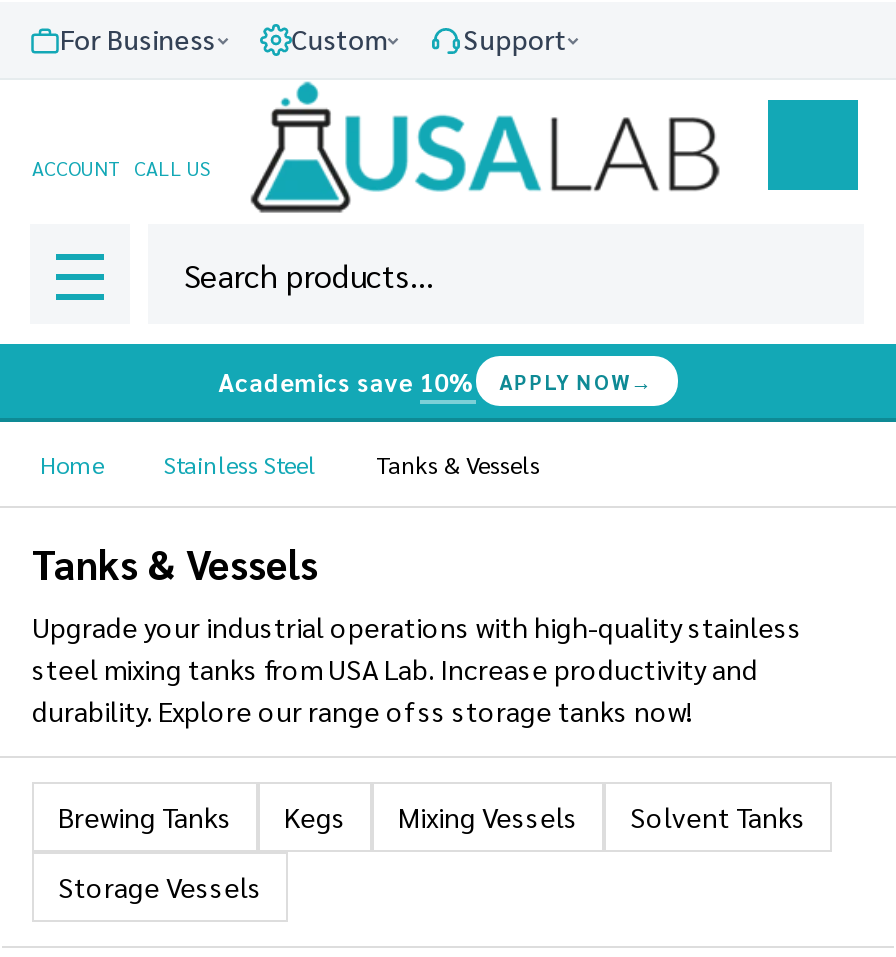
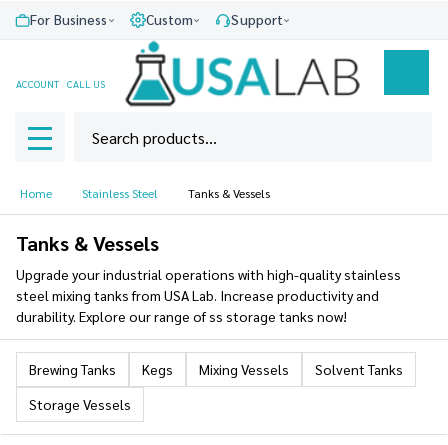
- Academics save 10%
- APPLY NOW
